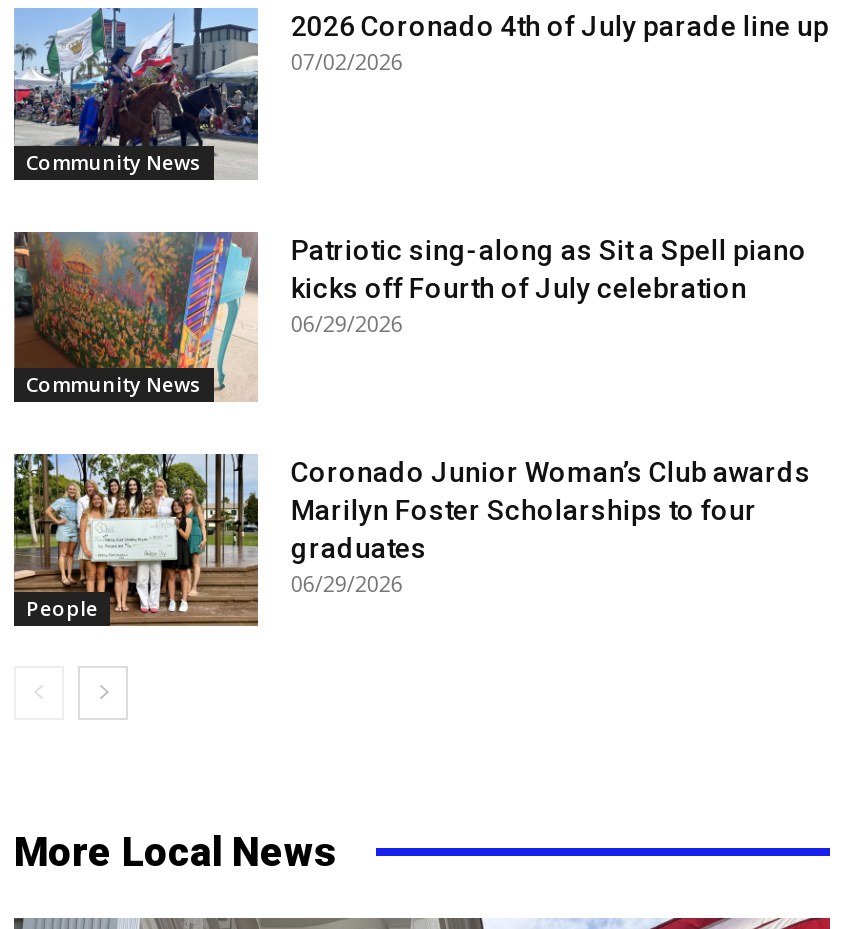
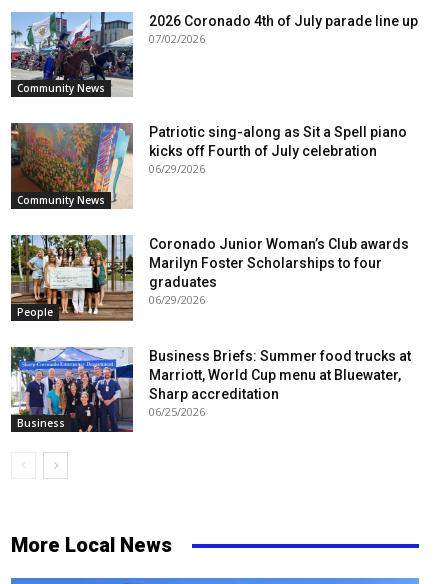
+ [image]
+ Business

+ Business Briefs: Summer food trucks at
+ Marriott, World Cup menu at Bluewater,
+ Sharp accreditation
+ 06/25/2026
